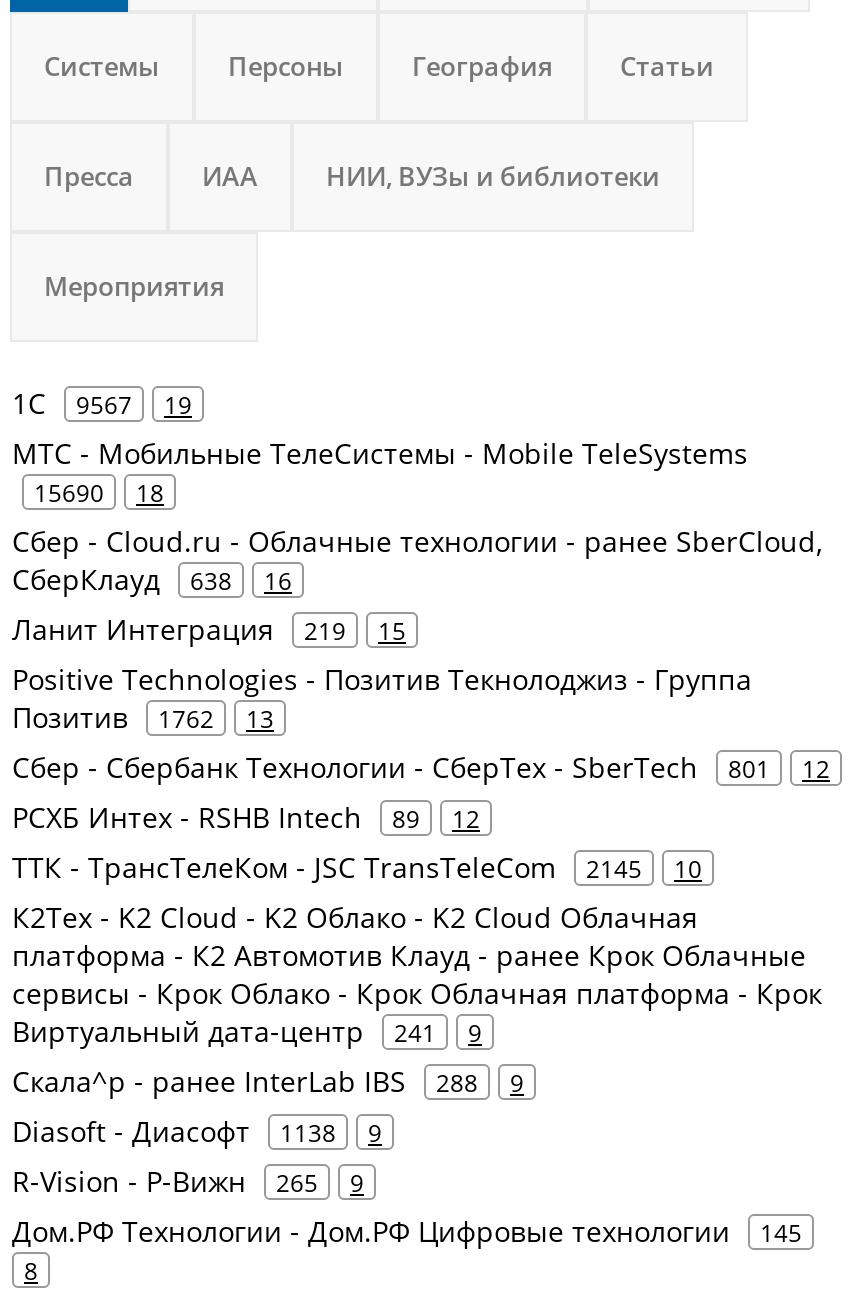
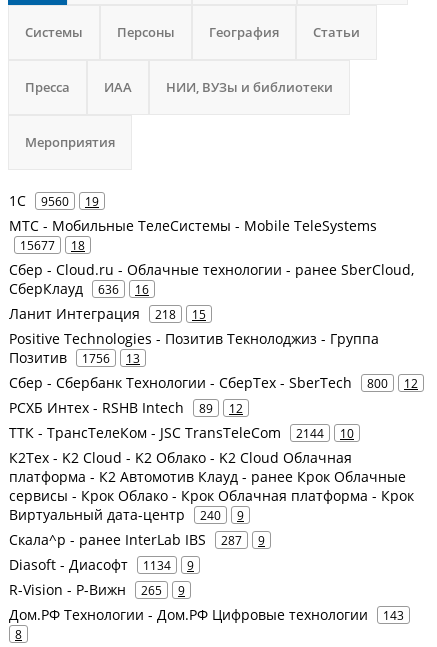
- 1С 9567 19
+ 1С 9560 19

- 15690 18
+ 15677 18

- СберКлауд 638 16
+ СберКлауд 636 16

- Ланит Интеграция 219 15
+ Ланит Интеграция 218 15

- Позитив 1762 13
+ Позитив 1756 13

- Сбер - Сбербанк Технологии - СберТех - SberTech 801 12
+ Сбер - Сбербанк Технологии - СберТех - SberTech 800 12

- ТТК - ТрансТелеКом - JSC TransTeleCom 2145 10
+ ТТК - ТрансТелеКом - JSC TransTeleCom 2144 10

- Виртуальный дата-центр 241 9
+ Виртуальный дата-центр 240 9

- Скала^р - ранее InterLab IBS 288 9
+ Скала^р - ранее InterLab IBS 287 9

- Diasoft - Диасофт 1138 9
+ Diasoft - Диасофт 1134 9

- Дом.РФ Технологии - Дом.РФ Цифровые технологии 145
+ Дом.РФ Технологии - Дом.РФ Цифровые технологии 143
